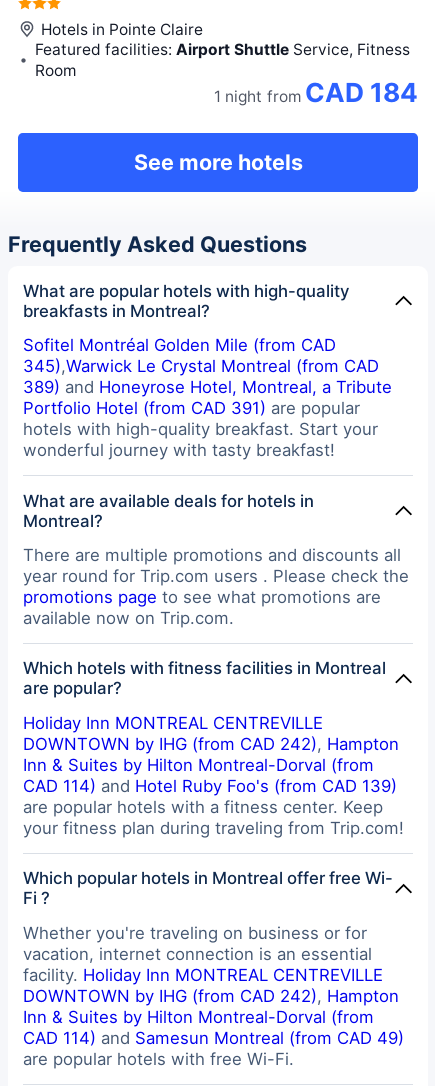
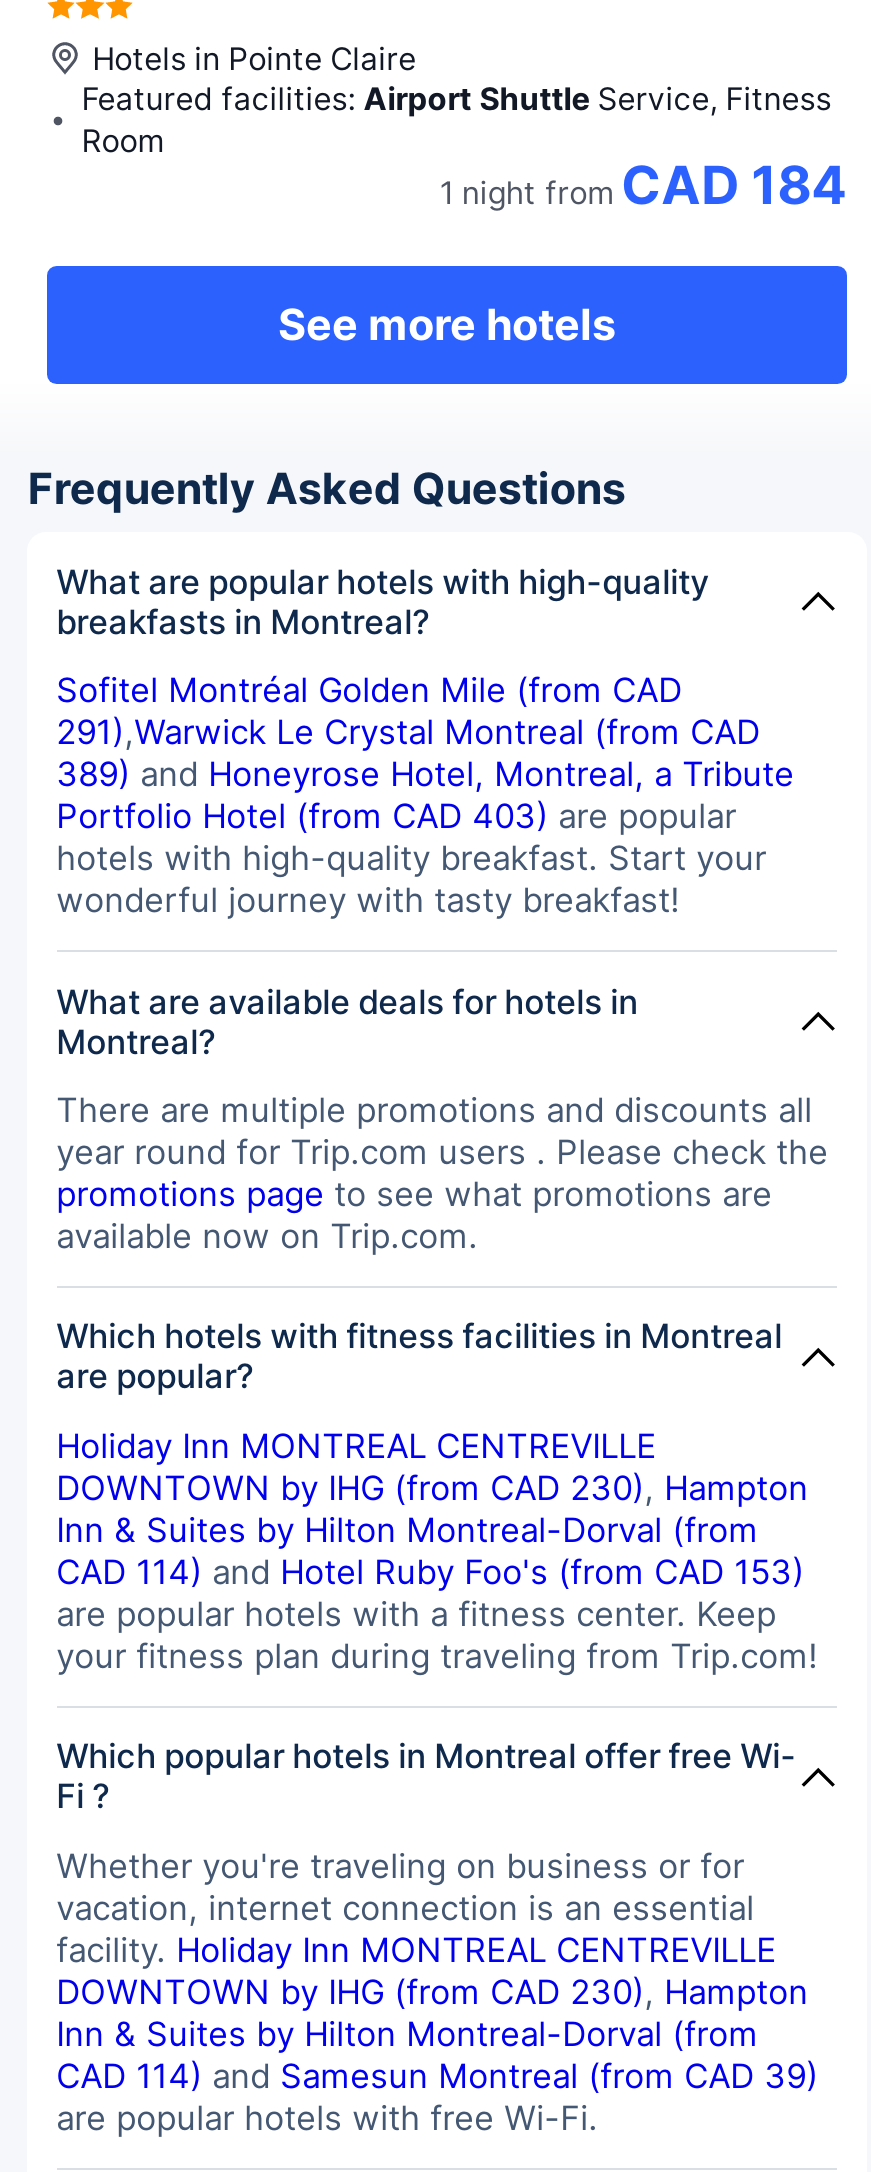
- 345), Warwick Le Crystal Montreal (from CAD
+ 291), Warwick Le Crystal Montreal (from CAD

- Portfolio Hotel (from CAD 391) are popular
+ Portfolio Hotel (from CAD 403) are popular

- DOWNTOWN by IHG (from CAD 242), Hampton
+ DOWNTOWN by IHG (from CAD 230), Hampton

- CAD 114) and Hotel Ruby Foo's (from CAD 139)
+ CAD 114) and Hotel Ruby Foo's (from CAD 153)

- DOWNTOWN by IHG (from CAD 242), Hampton
+ DOWNTOWN by IHG (from CAD 230), Hampton

- CAD 114) and Samesun Montreal (from CAD 49)
+ CAD 114) and Samesun Montreal (from CAD 39)
